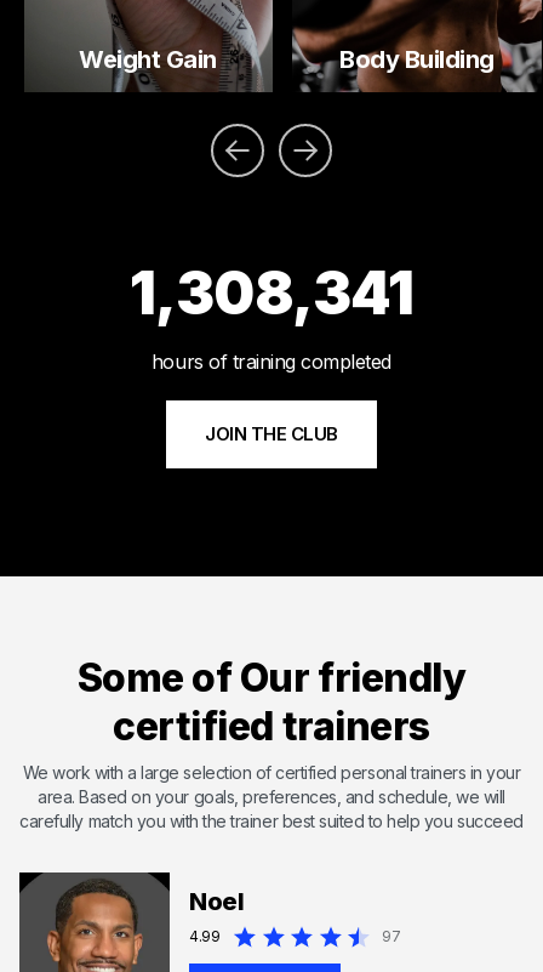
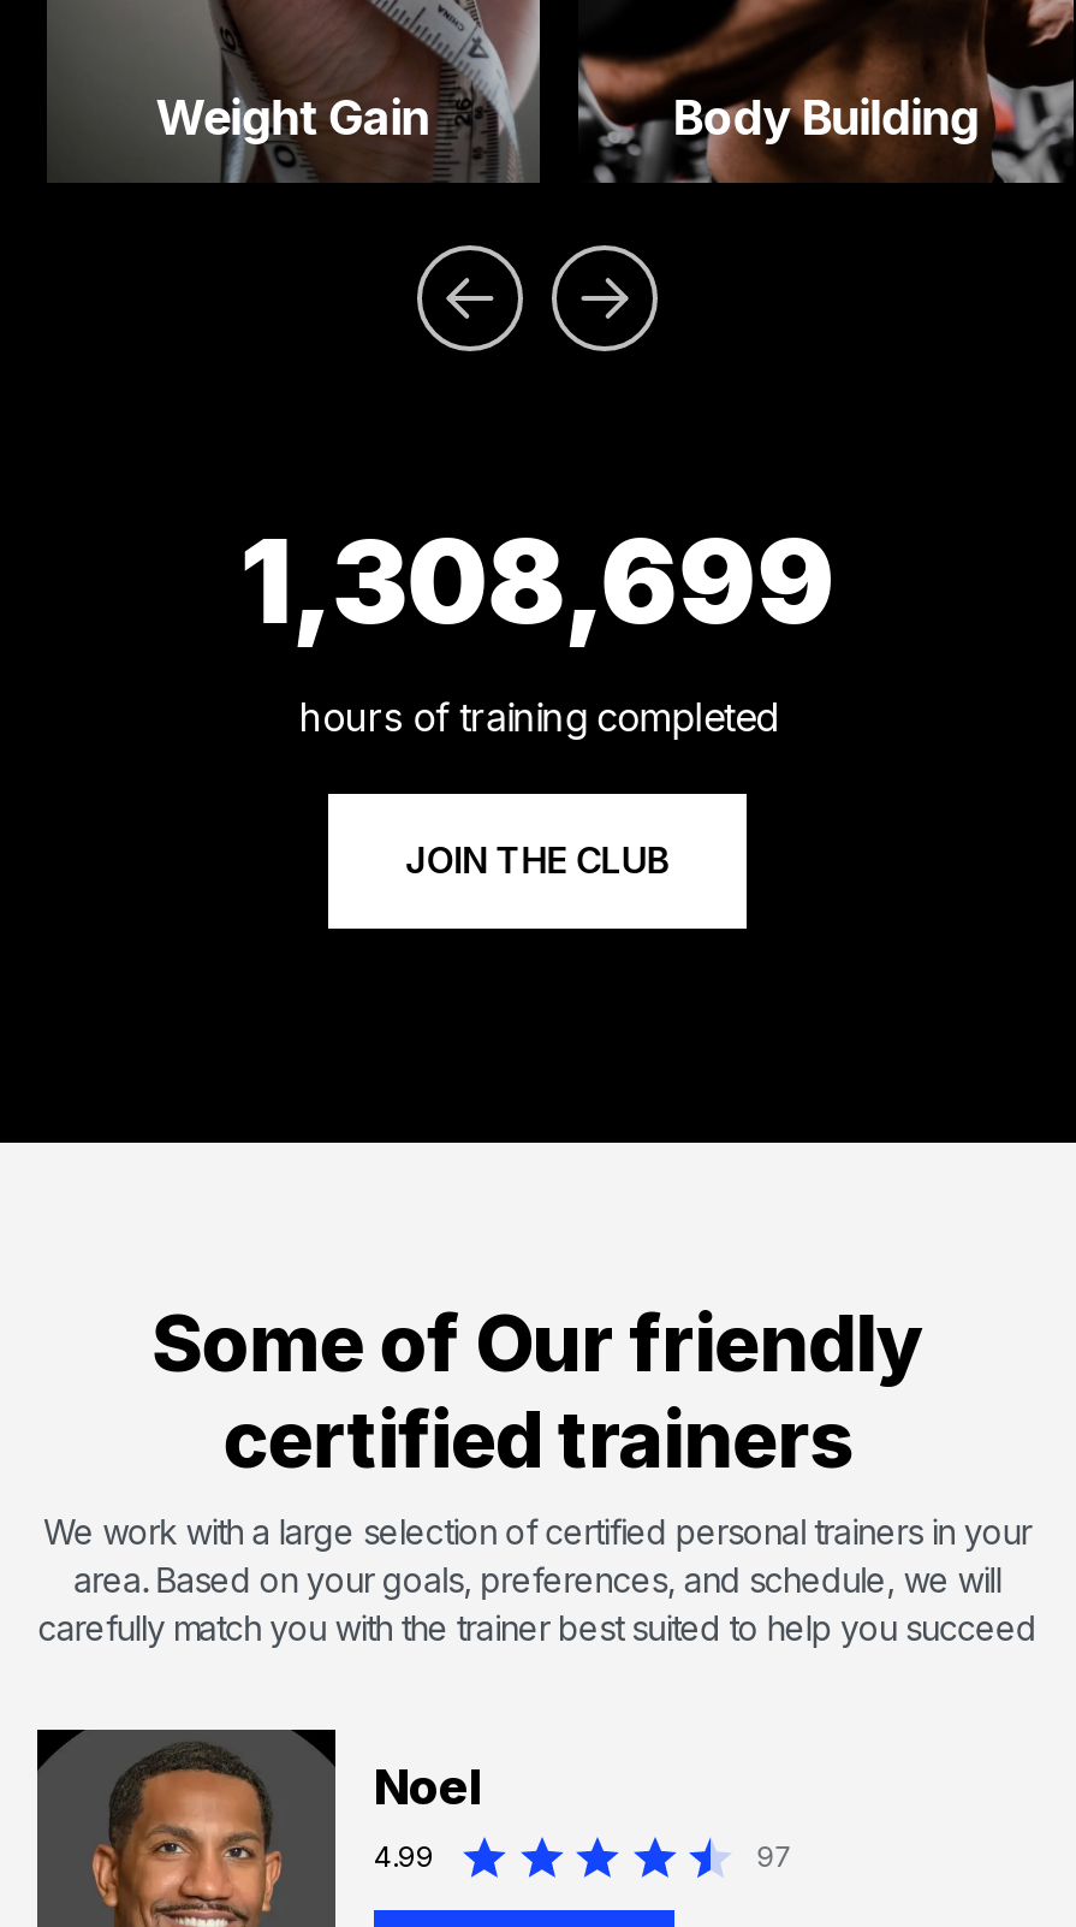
- 1,308,341
+ 1,308,699
